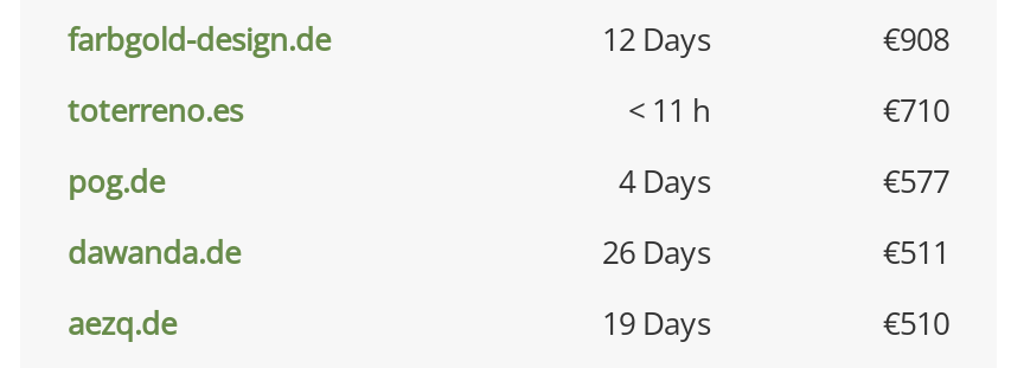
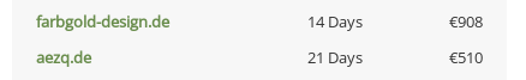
- 12 Days
+ 14 Days

- toterreno.es
- < 11 h
- €710
- pog.de
- 4 Days
- €577
- dawanda.de
- 26 Days
- €511

- 19 Days
+ 21 Days
